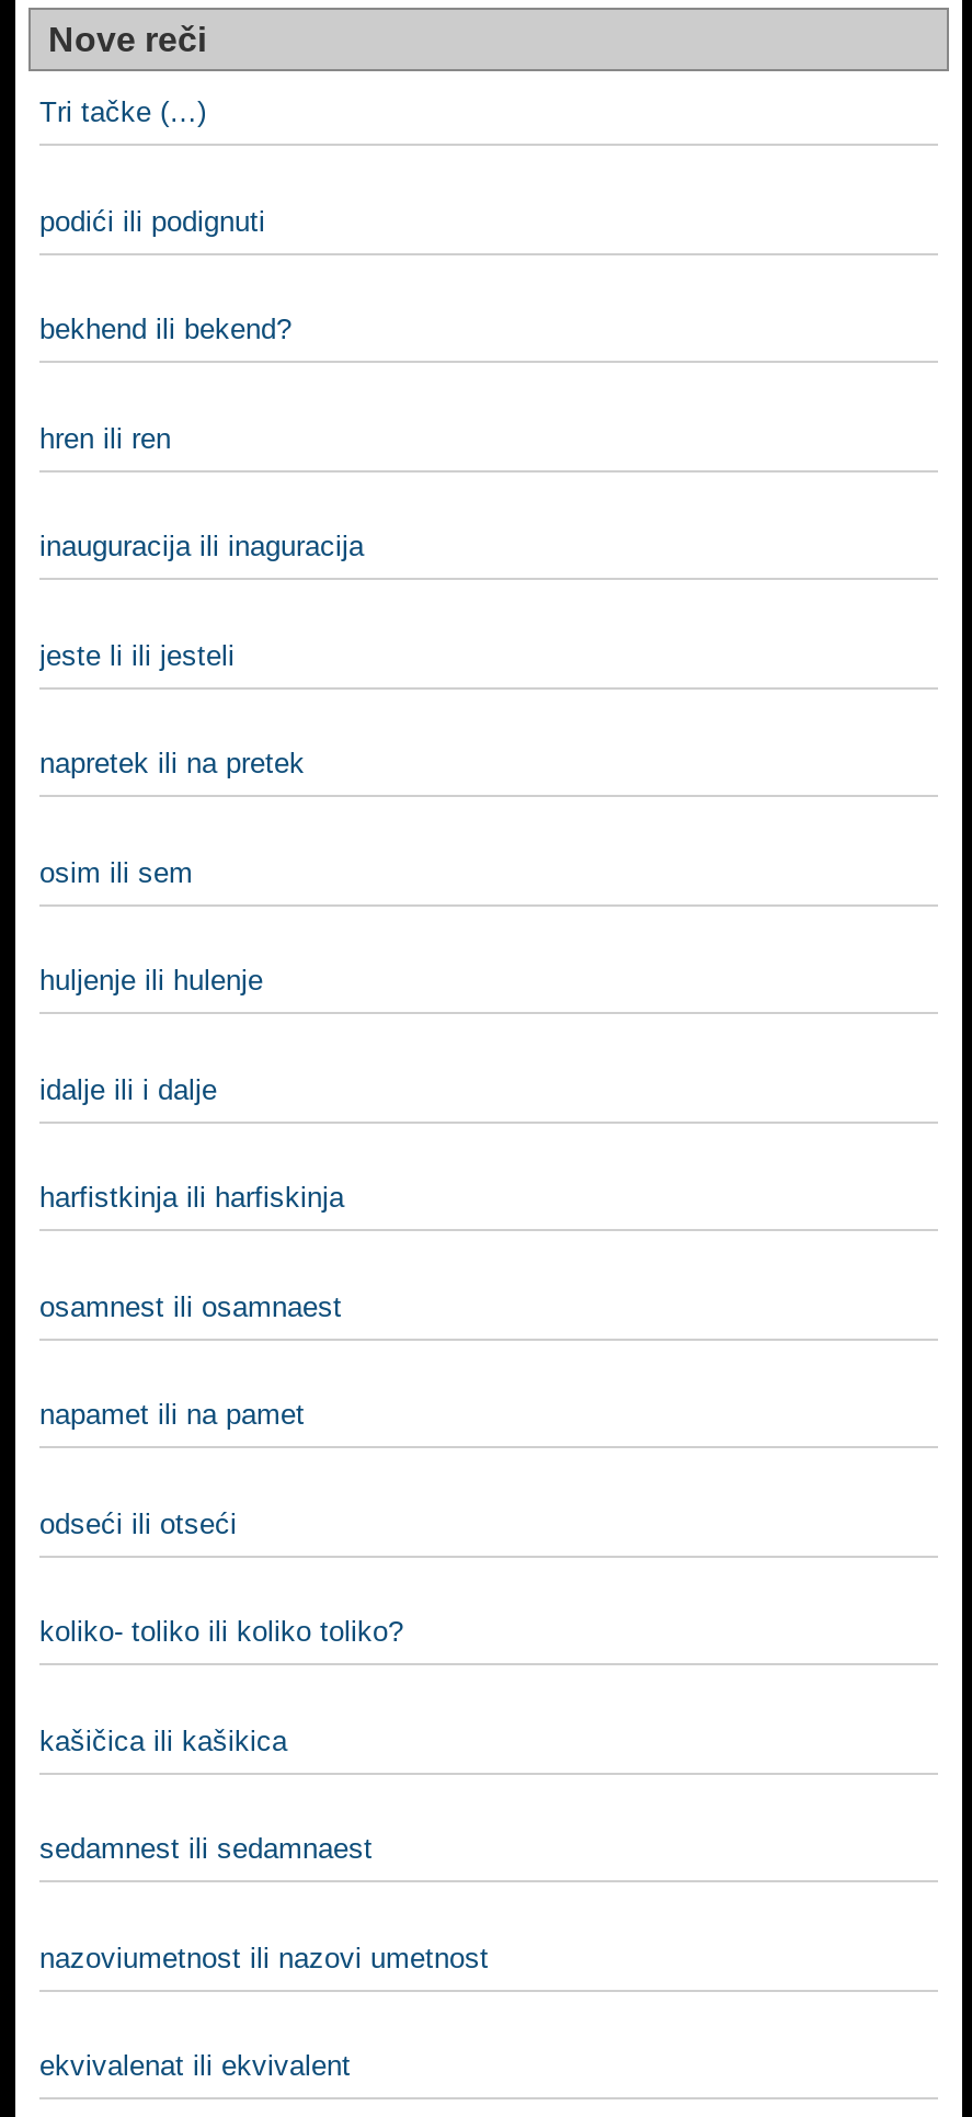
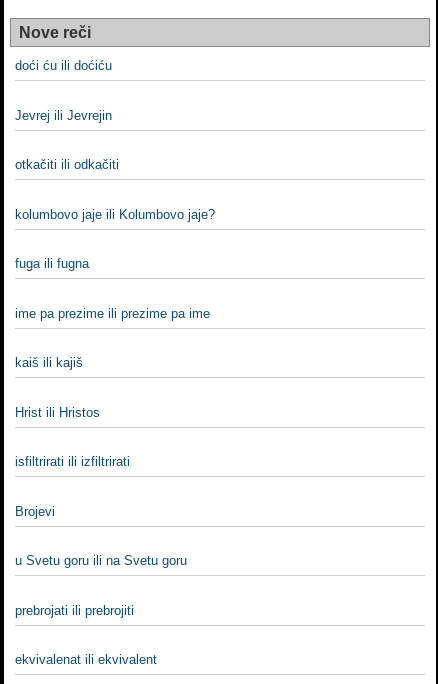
- Tri tačke (…)
- podići ili podignuti
- bekhend ili bekend?
- hren ili ren
- inauguracija ili inaguracija
- jeste li ili jesteli
- napretek ili na pretek
- osim ili sem
- huljenje ili hulenje
- idalje ili i dalje
- harfistkinja ili harfiskinja
- osamnest ili osamnaest
- napamet ili na pamet
- odseći ili otseći
- koliko- toliko ili koliko toliko?
- kašičica ili kašikica
- sedamnest ili sedamnaest
- nazoviumetnost ili nazovi umetnost
+ doći ću ili doćiću
+ Jevrej ili Jevrejin
+ otkačiti ili odkačiti
+ kolumbovo jaje ili Kolumbovo jaje?
+ fuga ili fugna
+ ime pa prezime ili prezime pa ime
+ kaiš ili kajiš
+ Hrist ili Hristos
+ isfiltrirati ili izfiltrirati
+ Brojevi
+ u Svetu goru ili na Svetu goru
+ prebrojati ili prebrojiti
